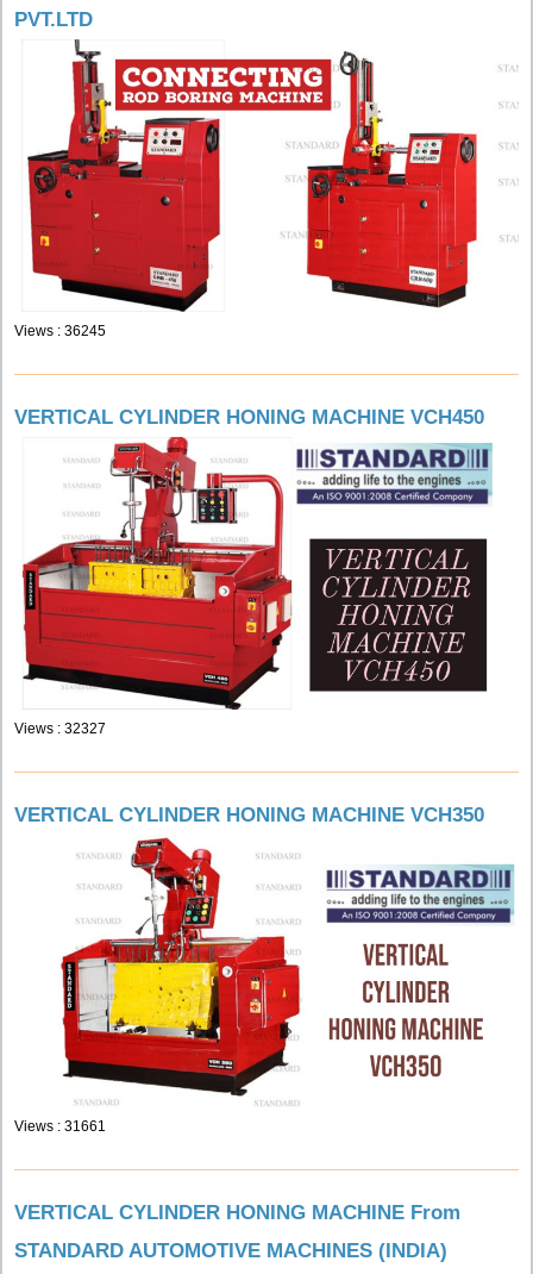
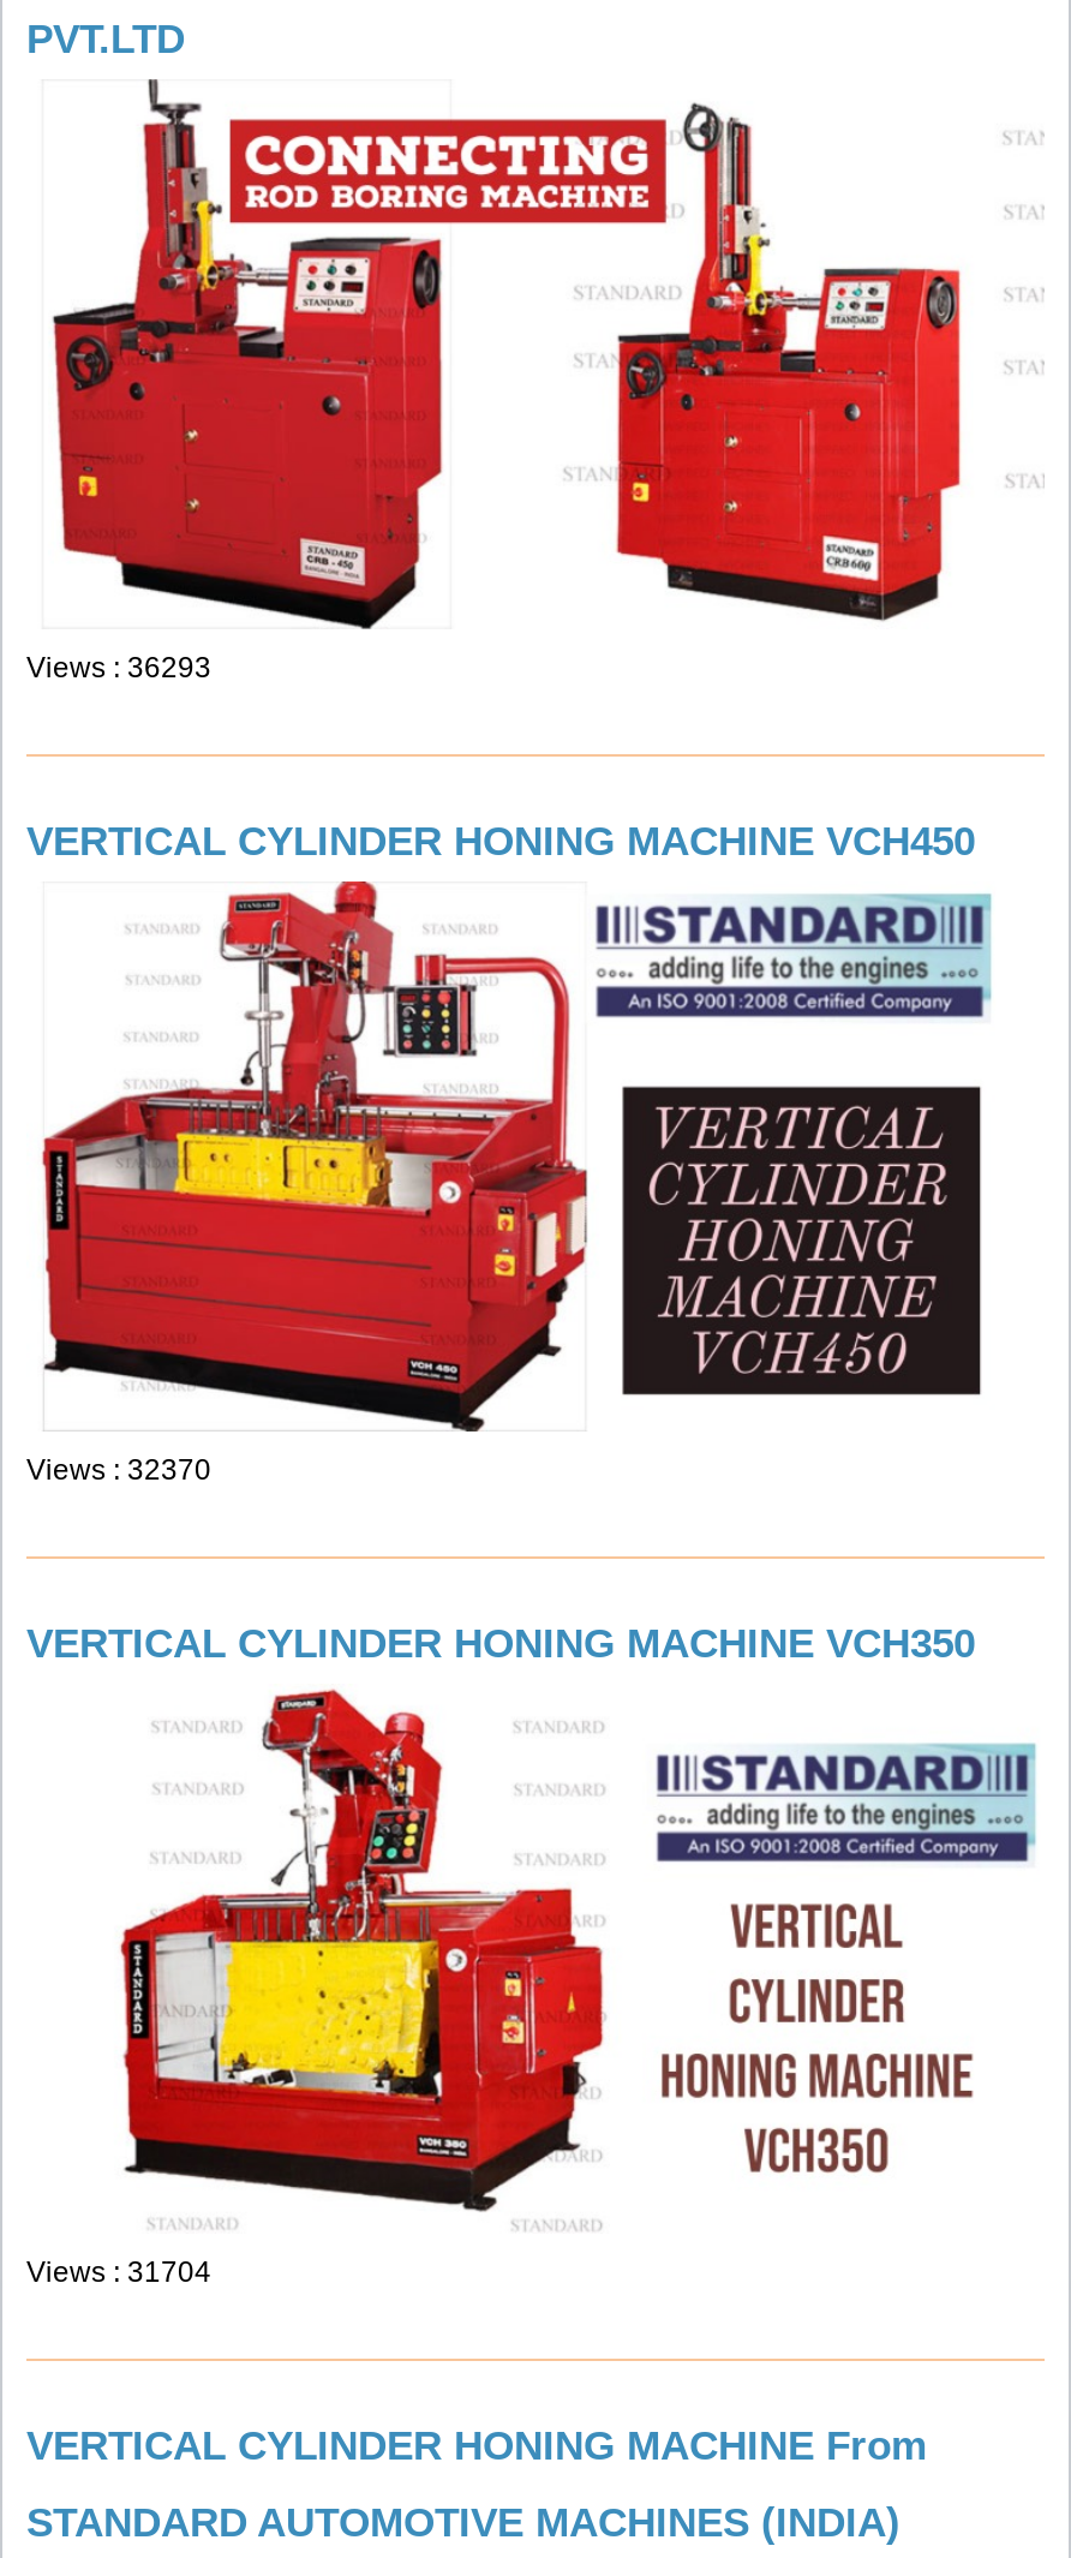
- Views : 36245
+ Views : 36293

- Views : 32327
+ Views : 32370

- Views : 31661
+ Views : 31704
